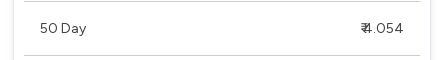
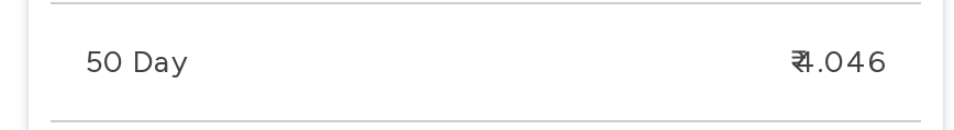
- ₹ 4.054
+ ₹ 4.046
